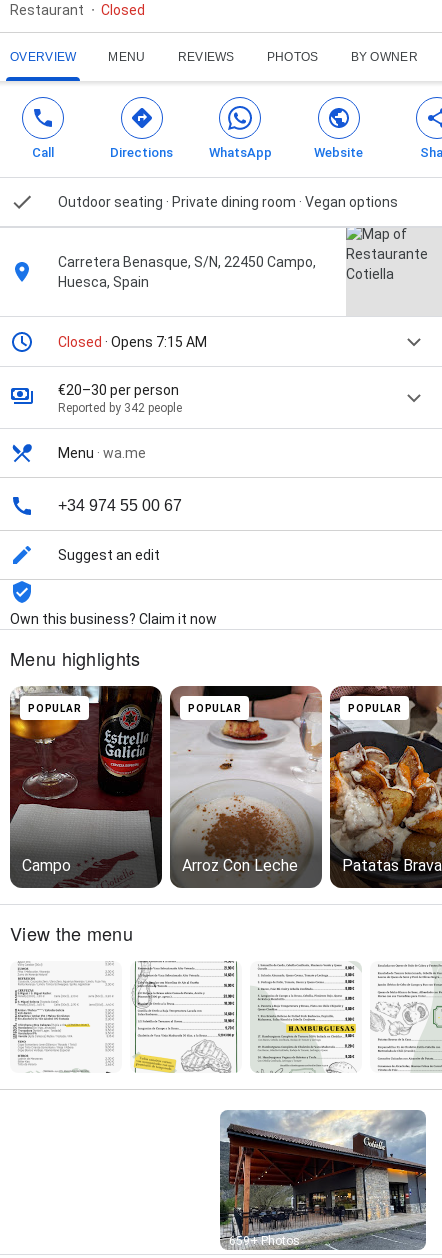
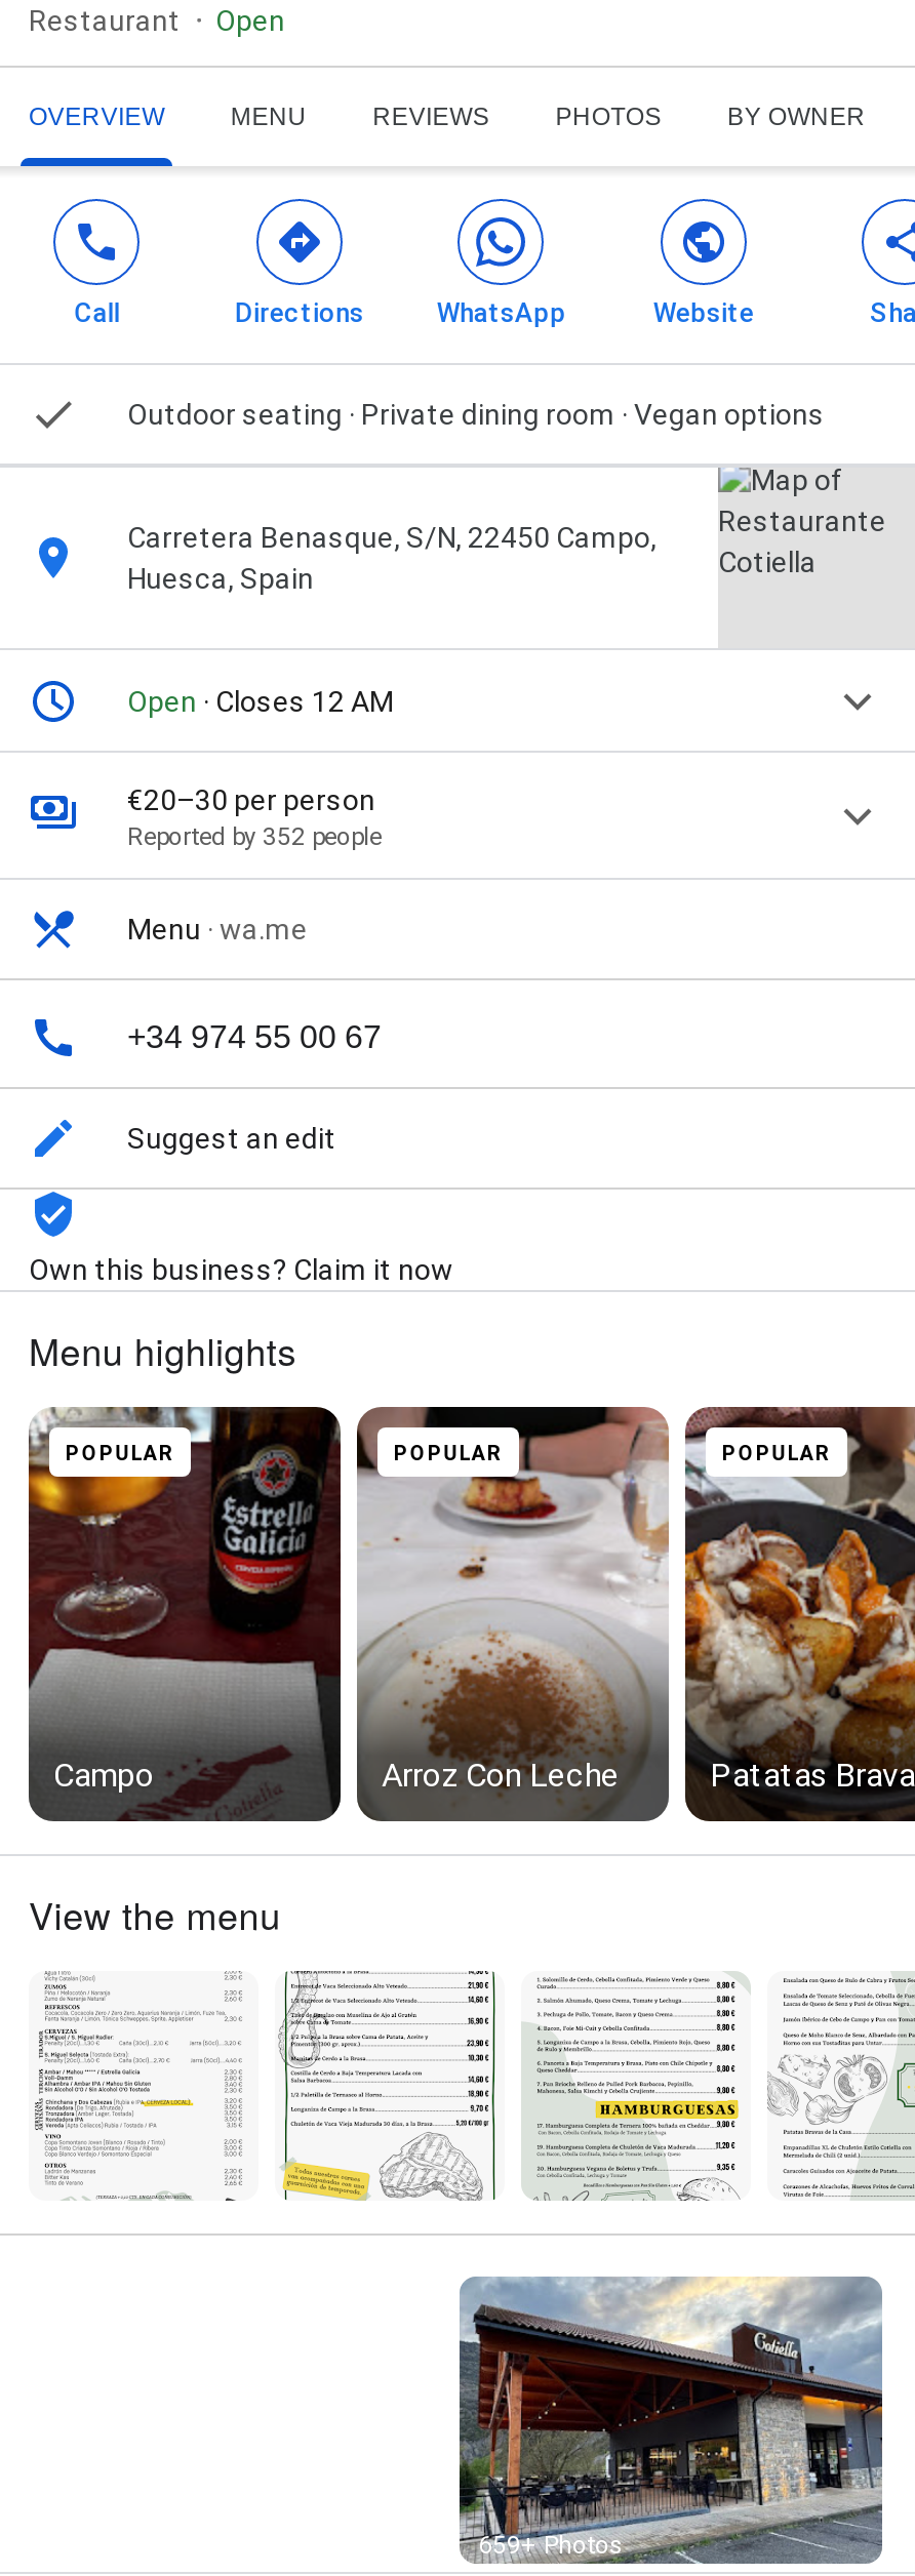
- Closed
+ Open

- Closed · Opens 7:15 AM
+ Open · Closes 12 AM

- Reported by 342 people
+ Reported by 352 people
